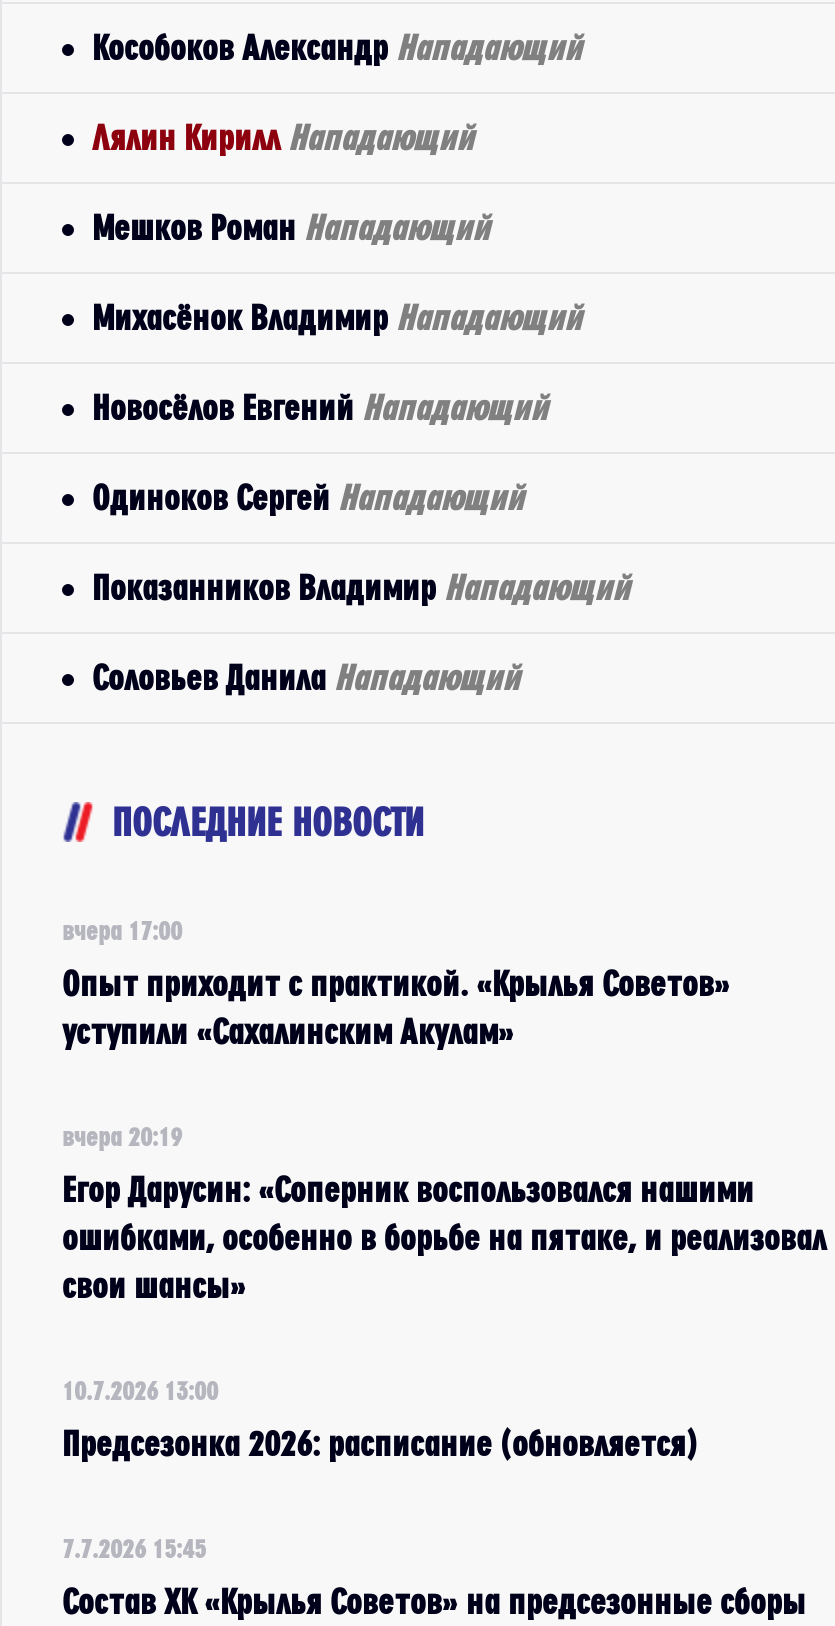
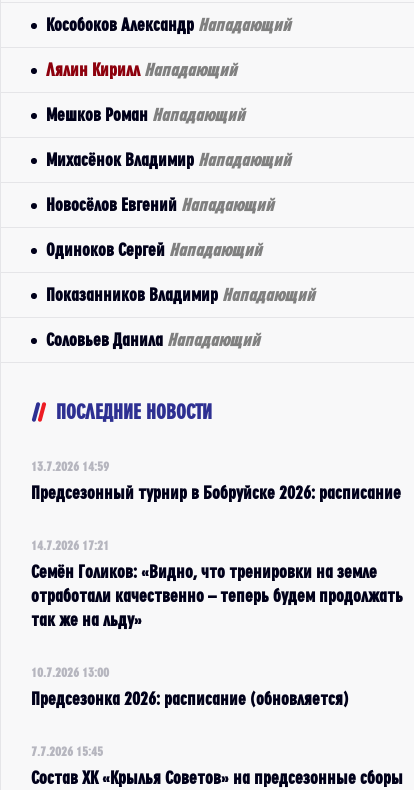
- вчера 17:00
+ 13.7.2026 14:59

- Опыт приходит с практикой. «Крылья Советов»
- уступили «Сахалинским Акулам»
+ Предсезонный турнир в Бобруйске 2026: расписание

- вчера 20:19
+ 14.7.2026 17:21

- Егор Дарусин: «Соперник воспользовался нашими
- ошибками, особенно в борьбе на пятаке, и реализовал
- свои шансы»
+ Семён Голиков: «Видно, что тренировки на земле
+ отработали качественно – теперь будем продолжать
+ так же на льду»
